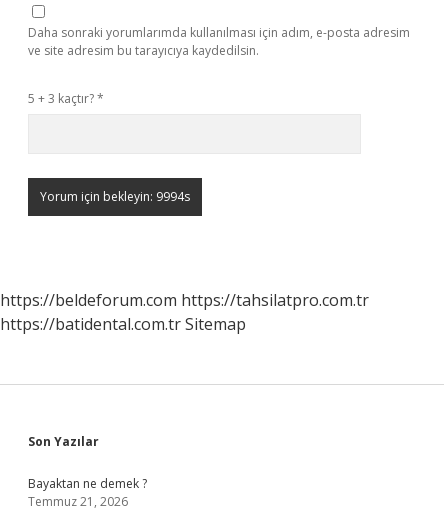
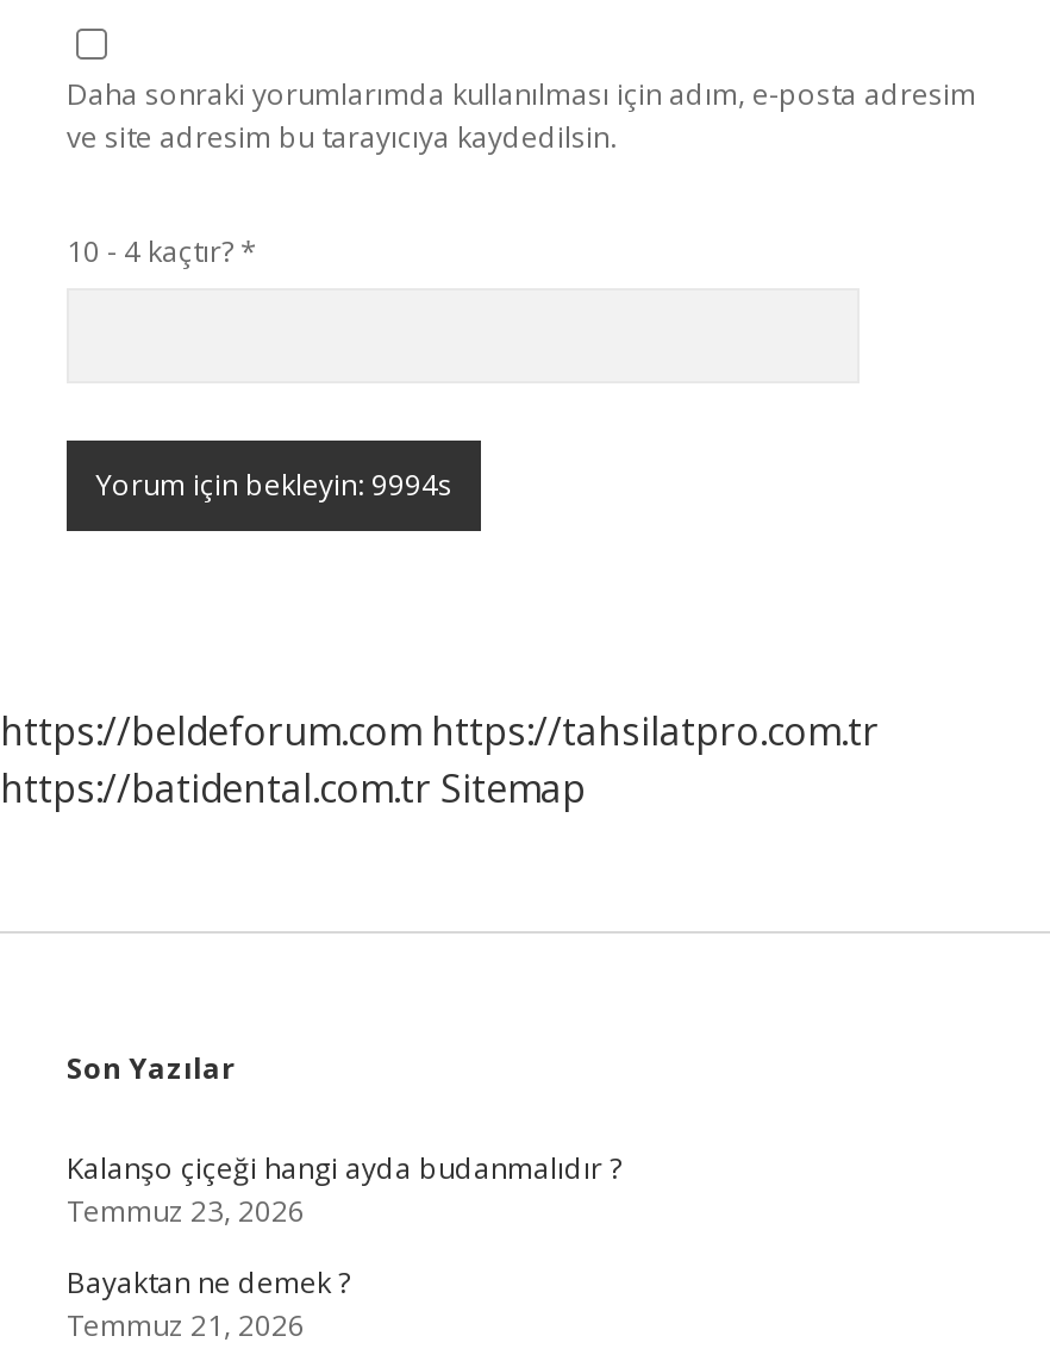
- 5 + 3 kaçtır? *
+ 10 - 4 kaçtır? *

+ Kalanşo çiçeği hangi ayda budanmalıdır ?
+ Temmuz 23, 2026
